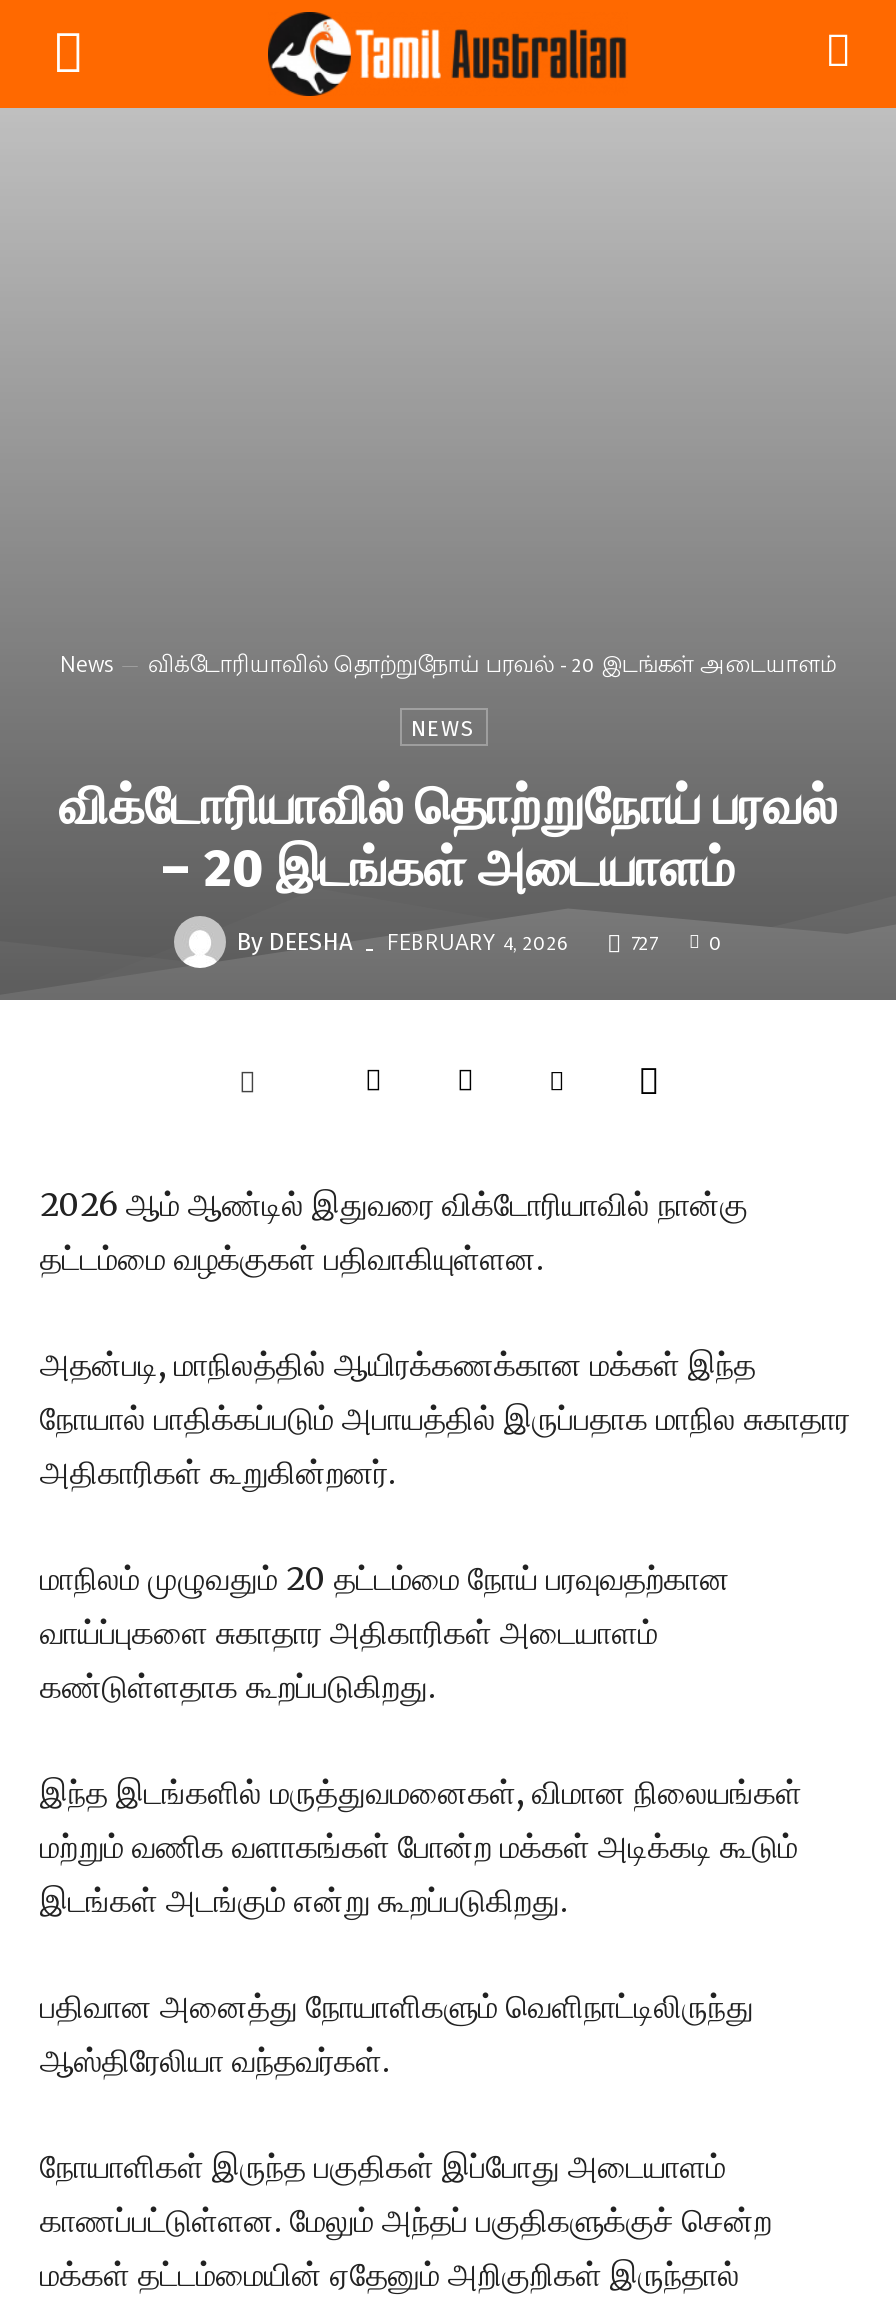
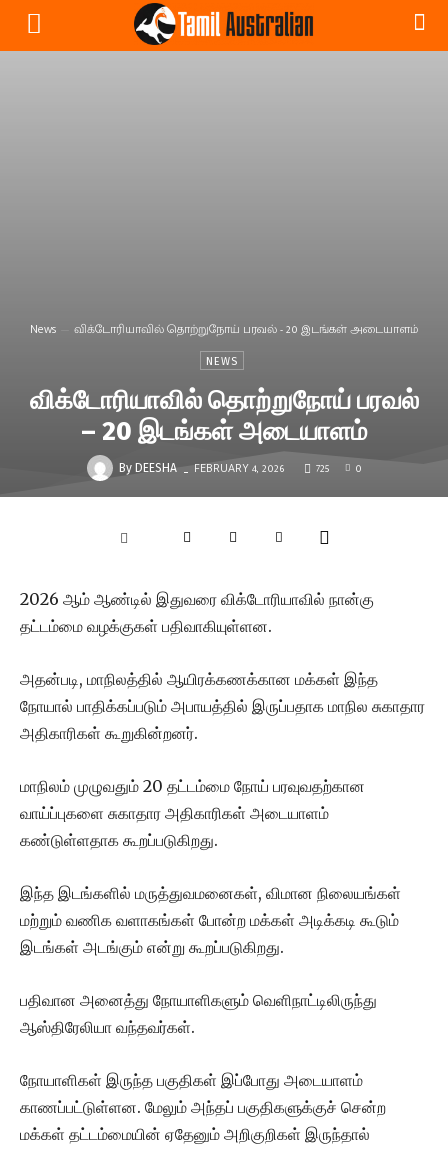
- By DEESHA - FEBRUARY 4, 2026 727 0
+ By DEESHA - FEBRUARY 4, 2026 725 0
